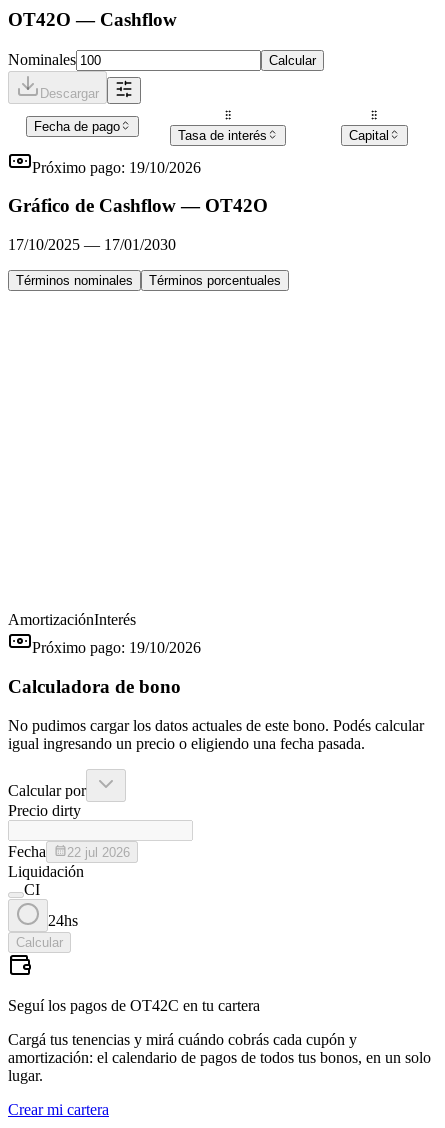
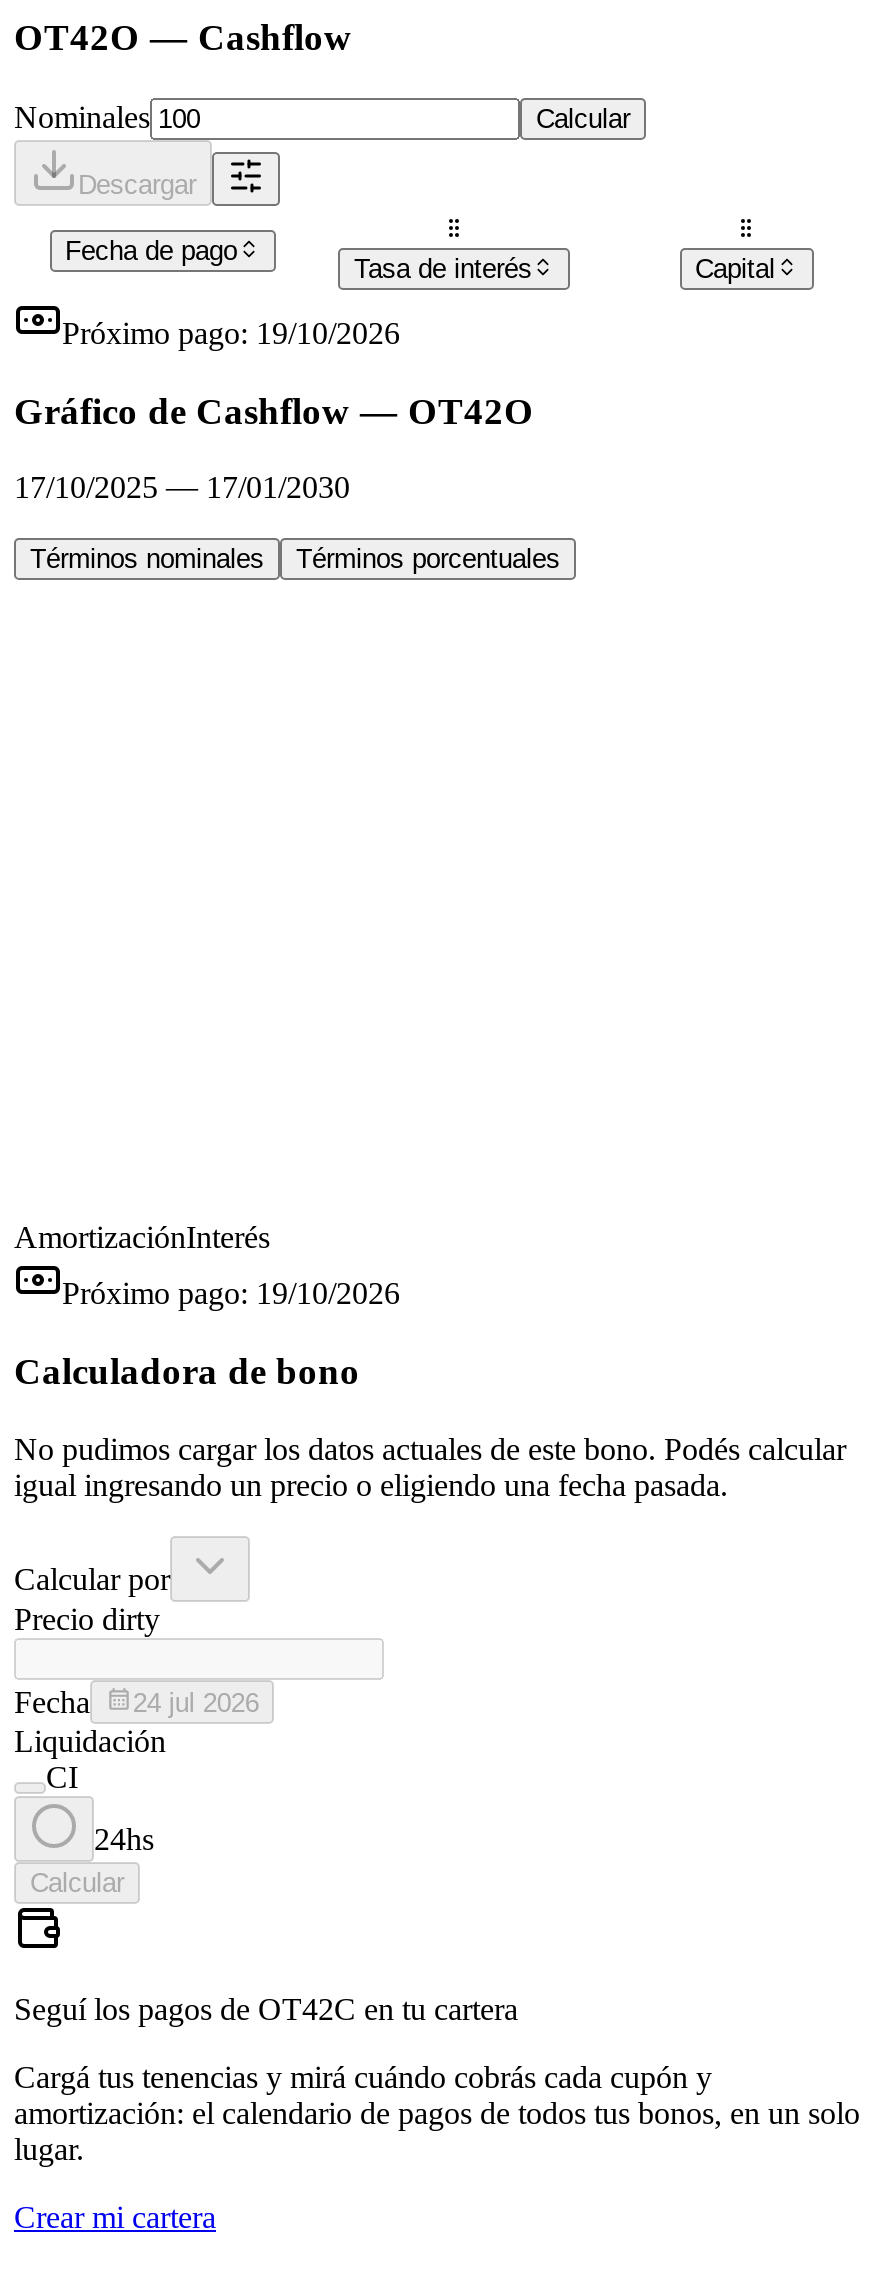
- Fecha 22 jul 2026
+ Fecha 24 jul 2026
